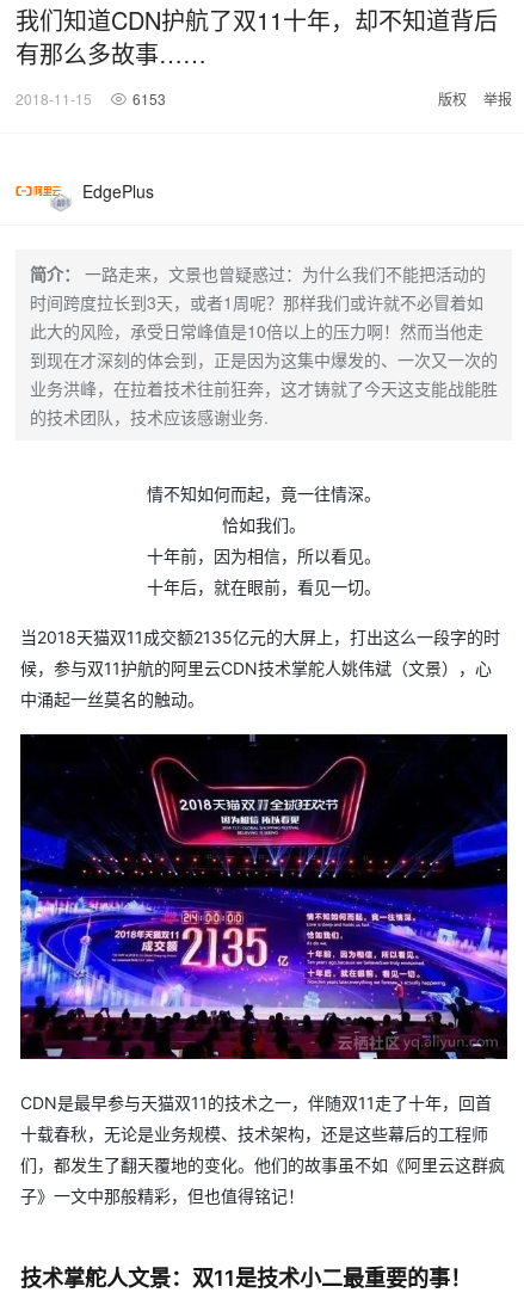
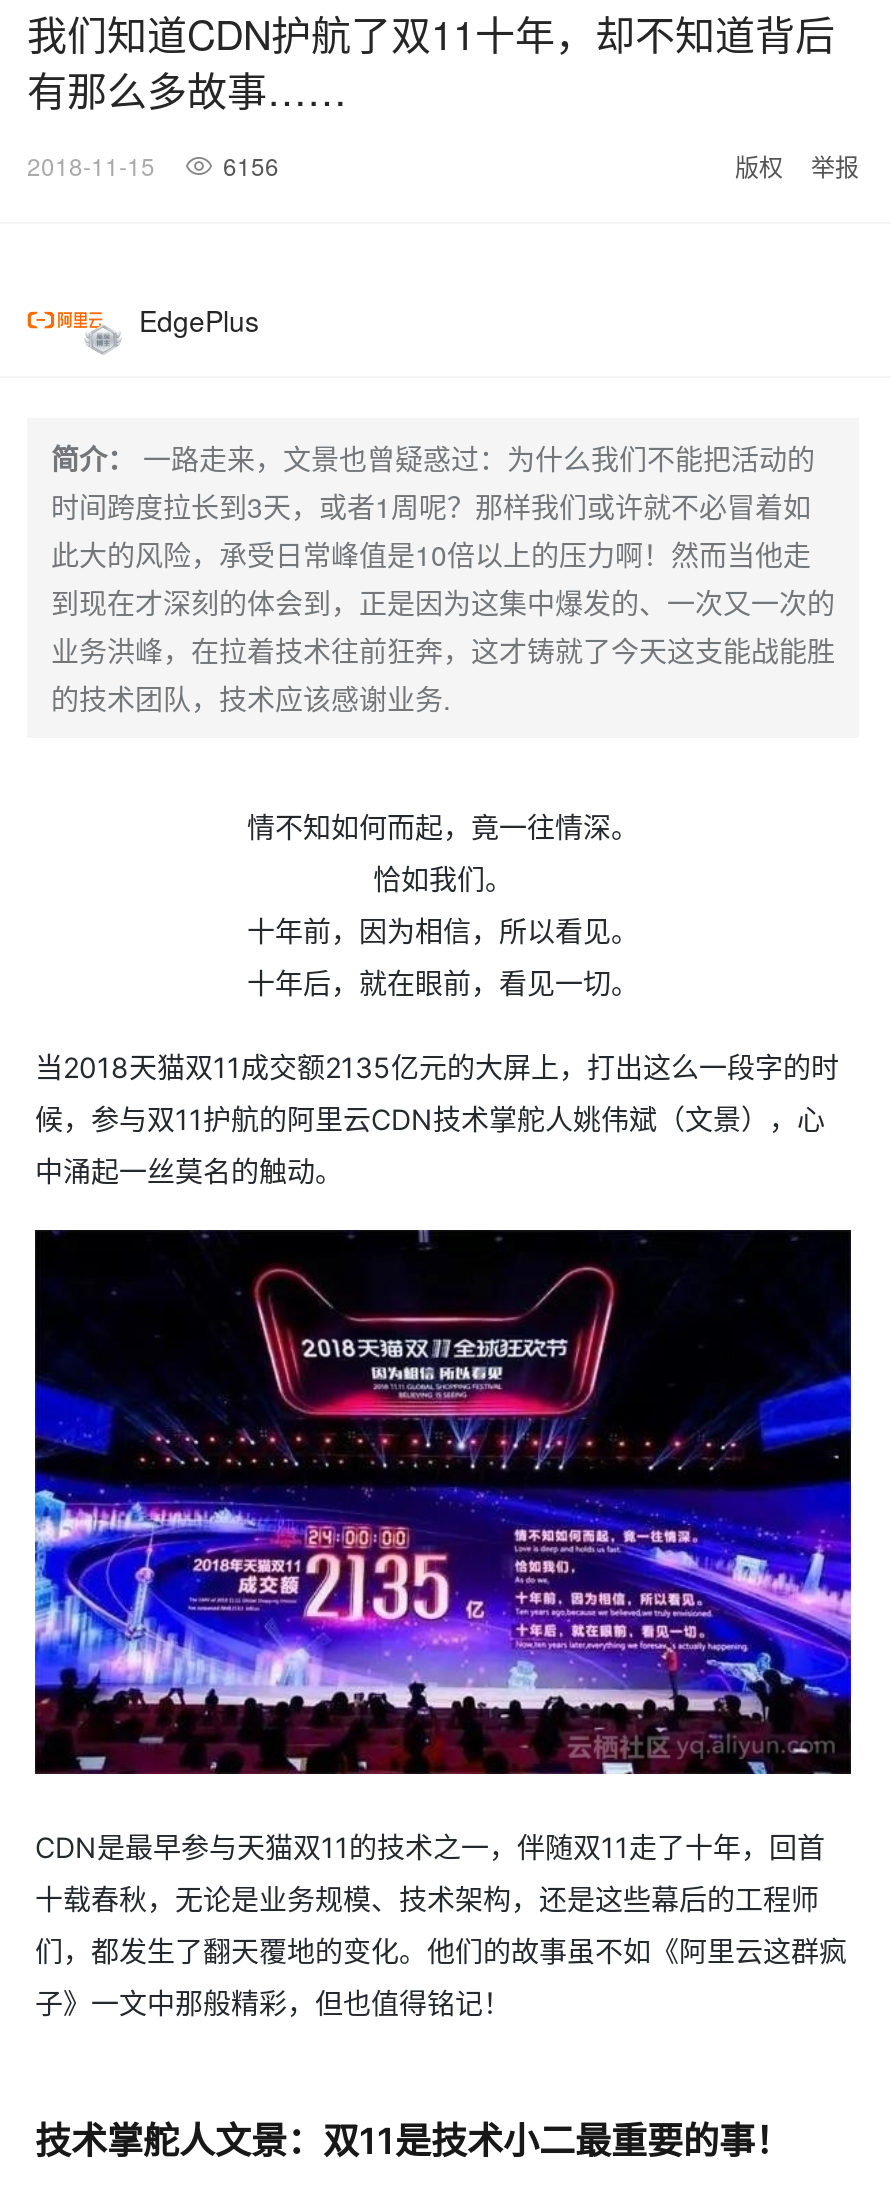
- 2018-11-15 6153
+ 2018-11-15 6156
